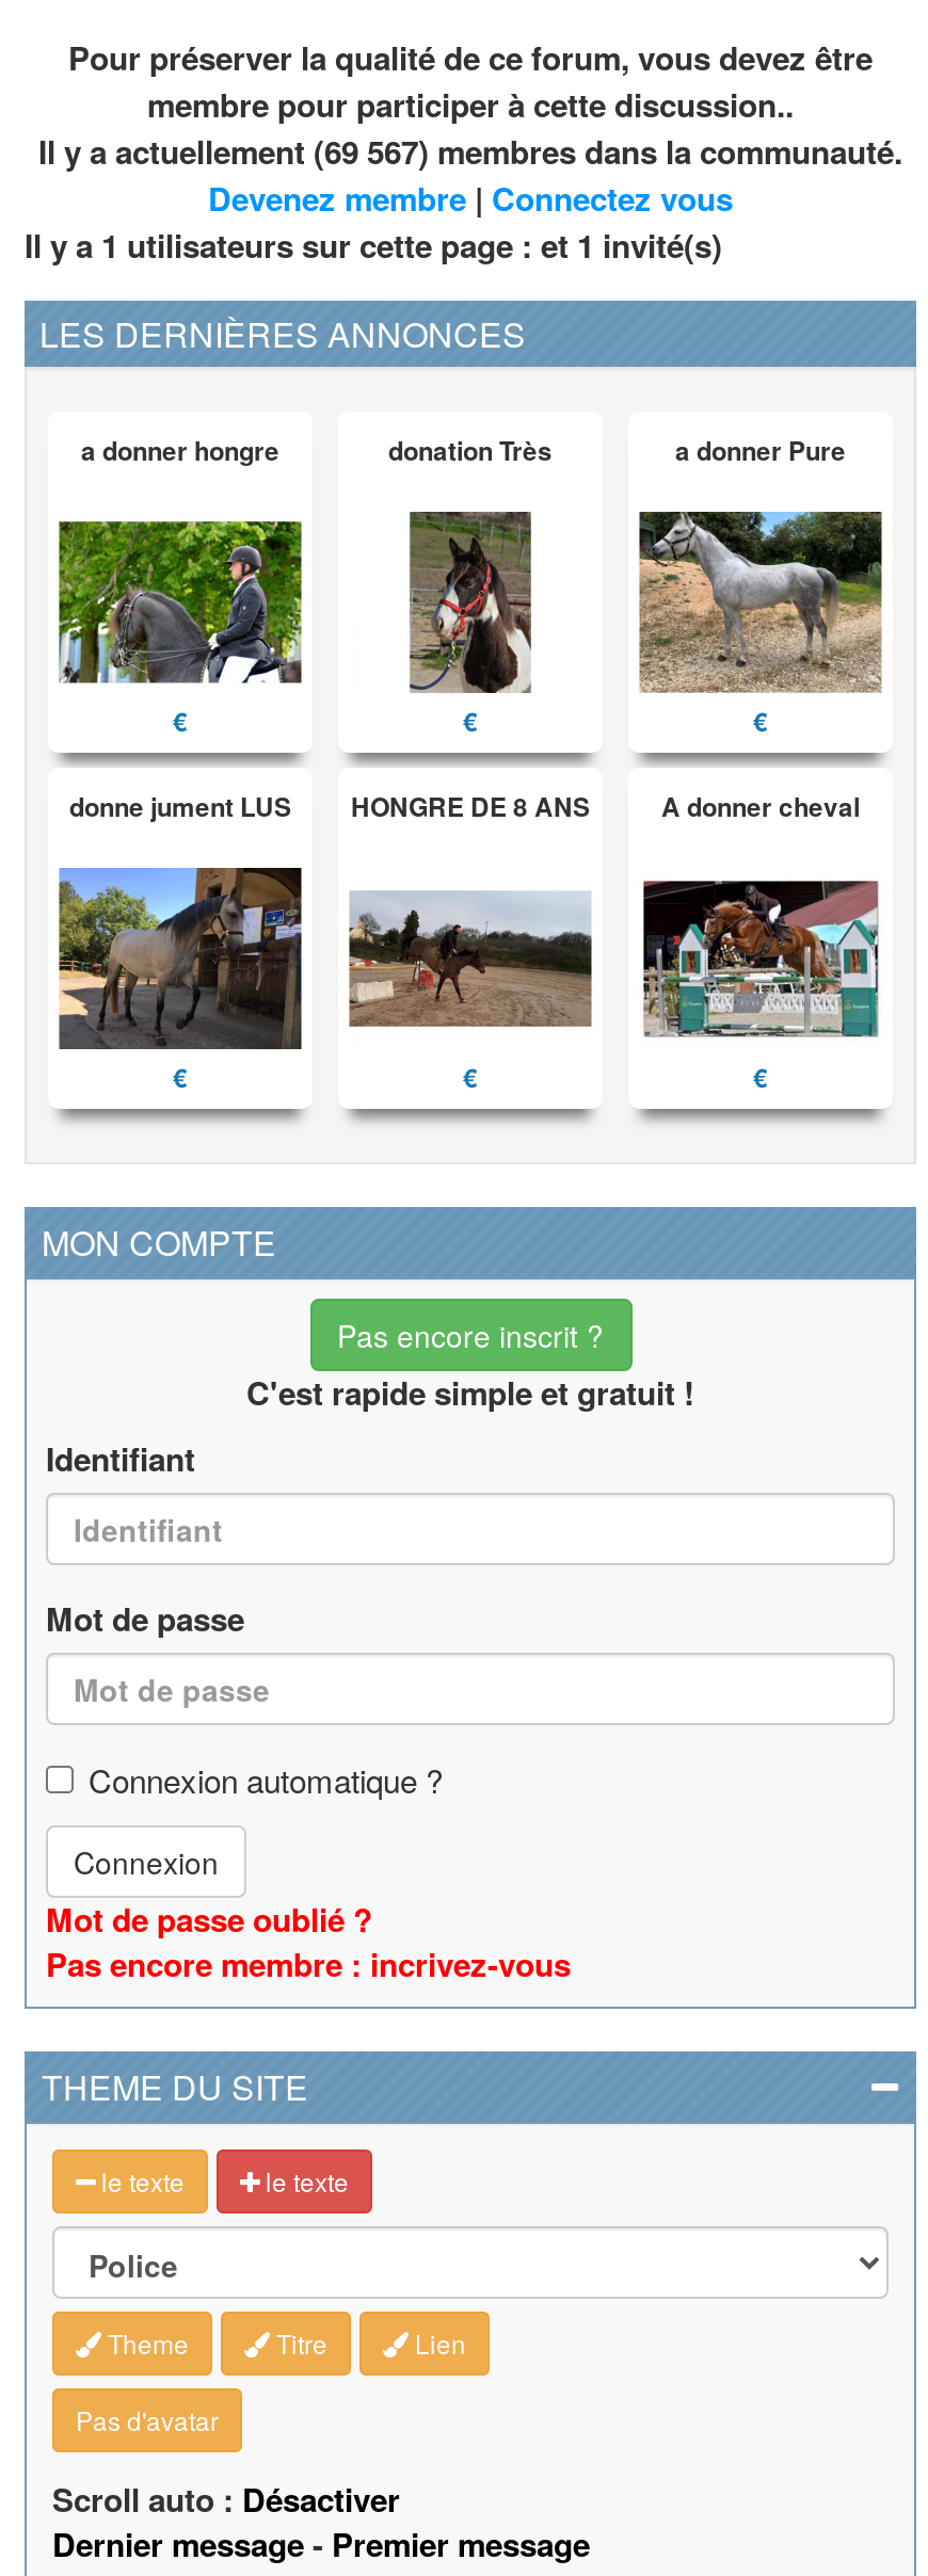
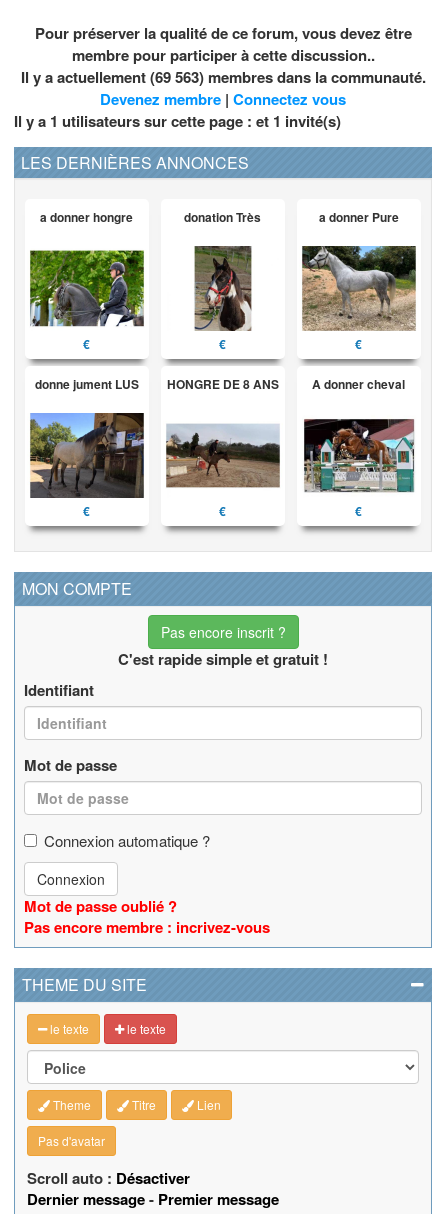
- Il y a actuellement (69 567) membres dans la communauté.
+ Il y a actuellement (69 563) membres dans la communauté.
